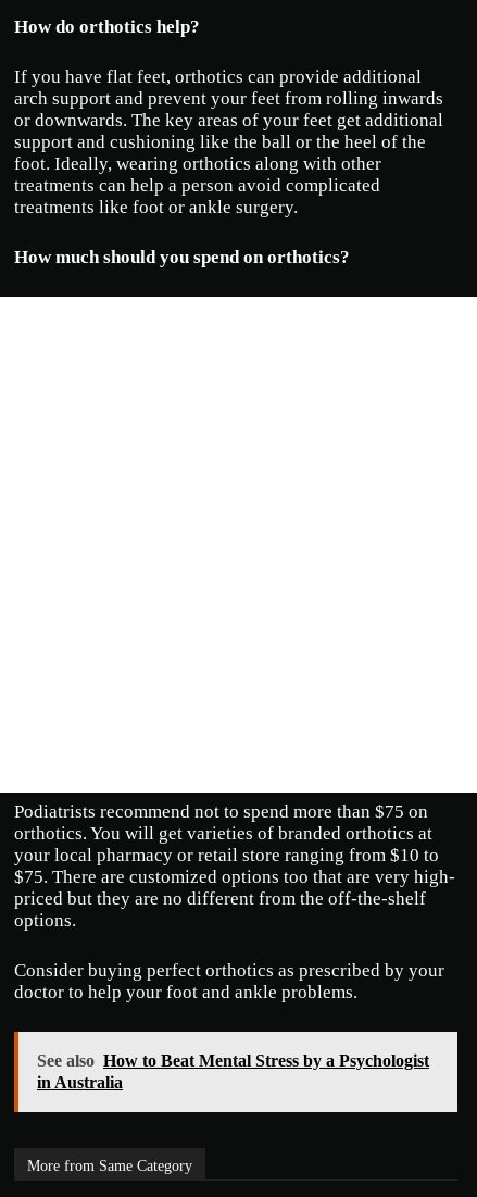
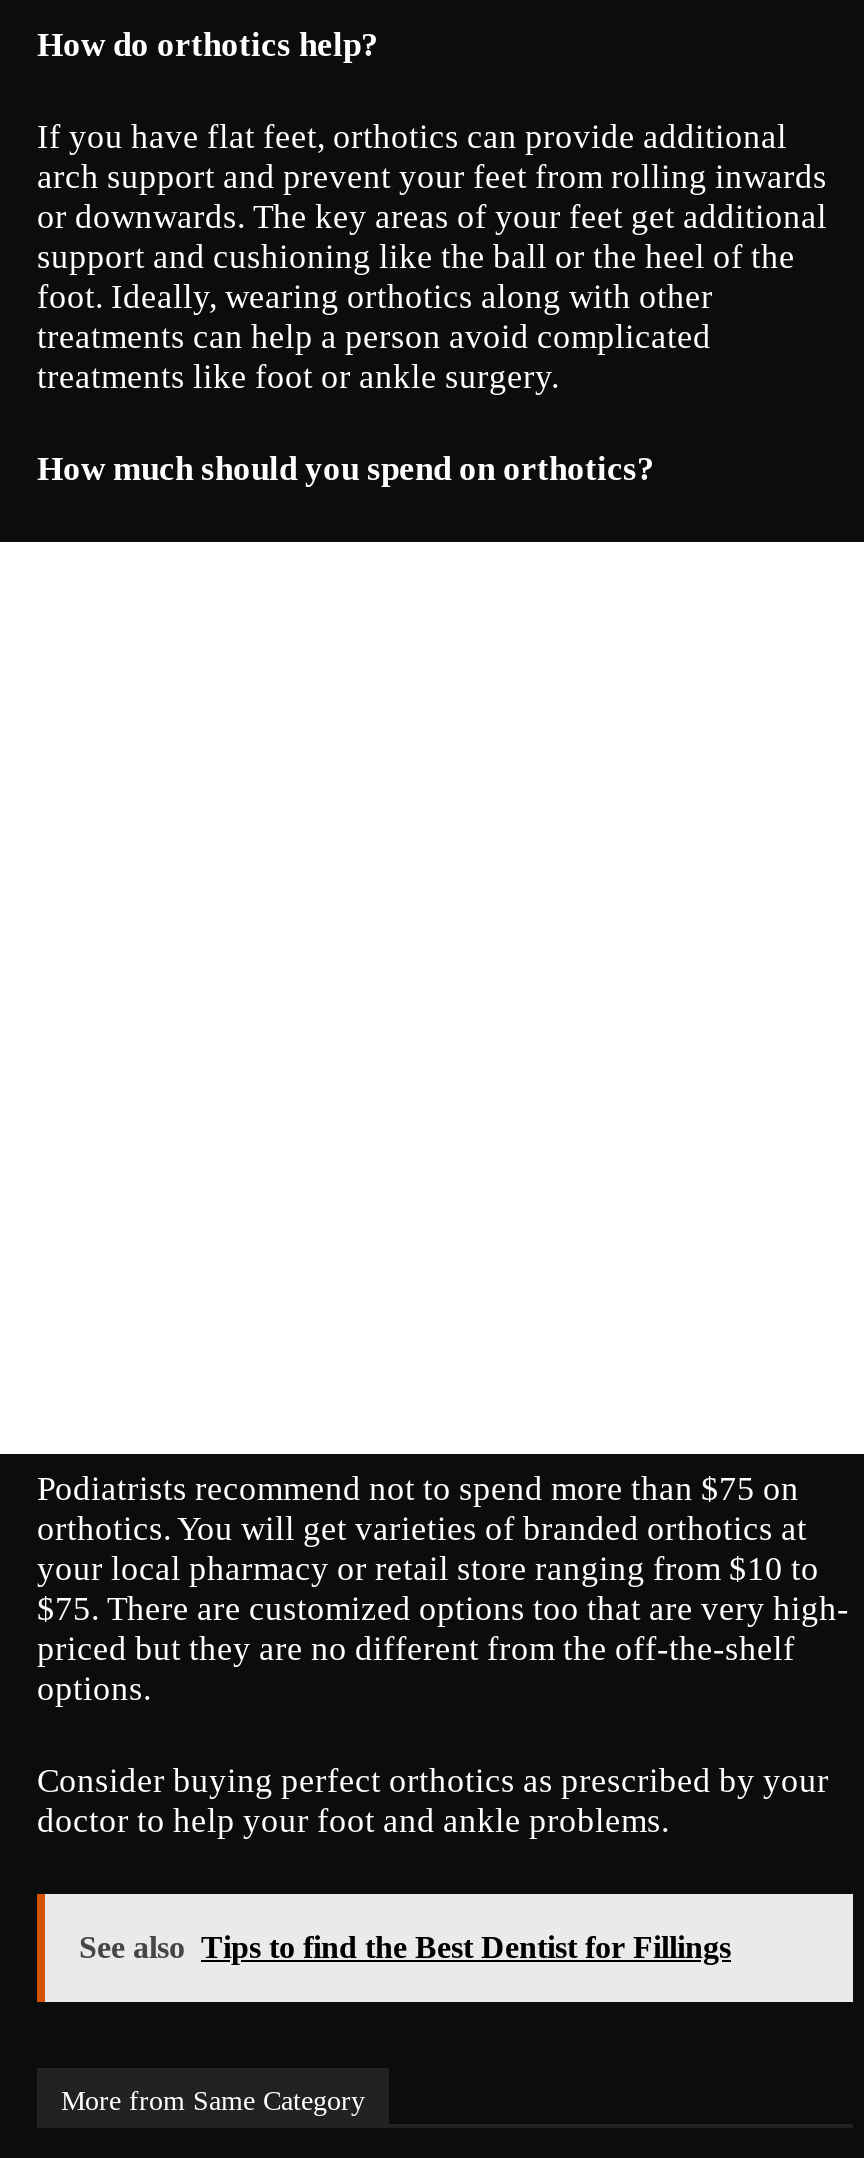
- See also How to Beat Mental Stress by a Psychologist
- in Australia
+ See also Tips to find the Best Dentist for Fillings
